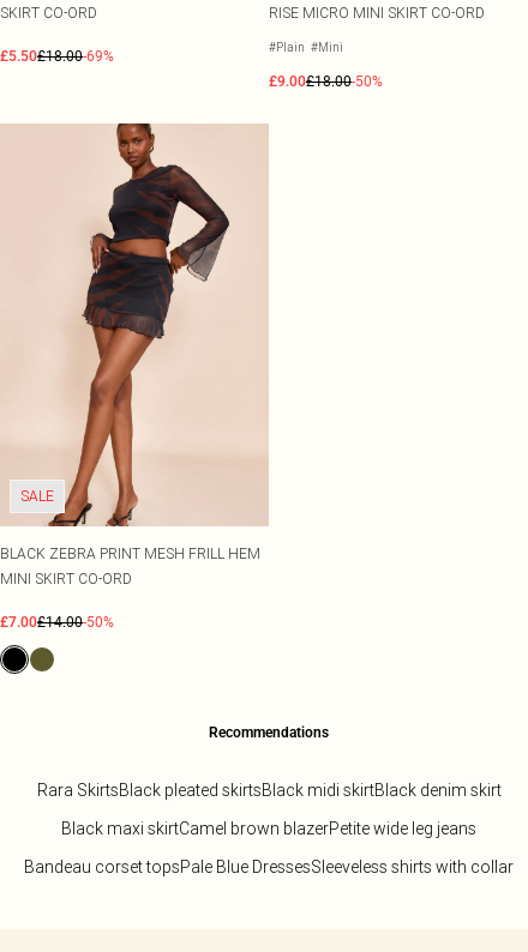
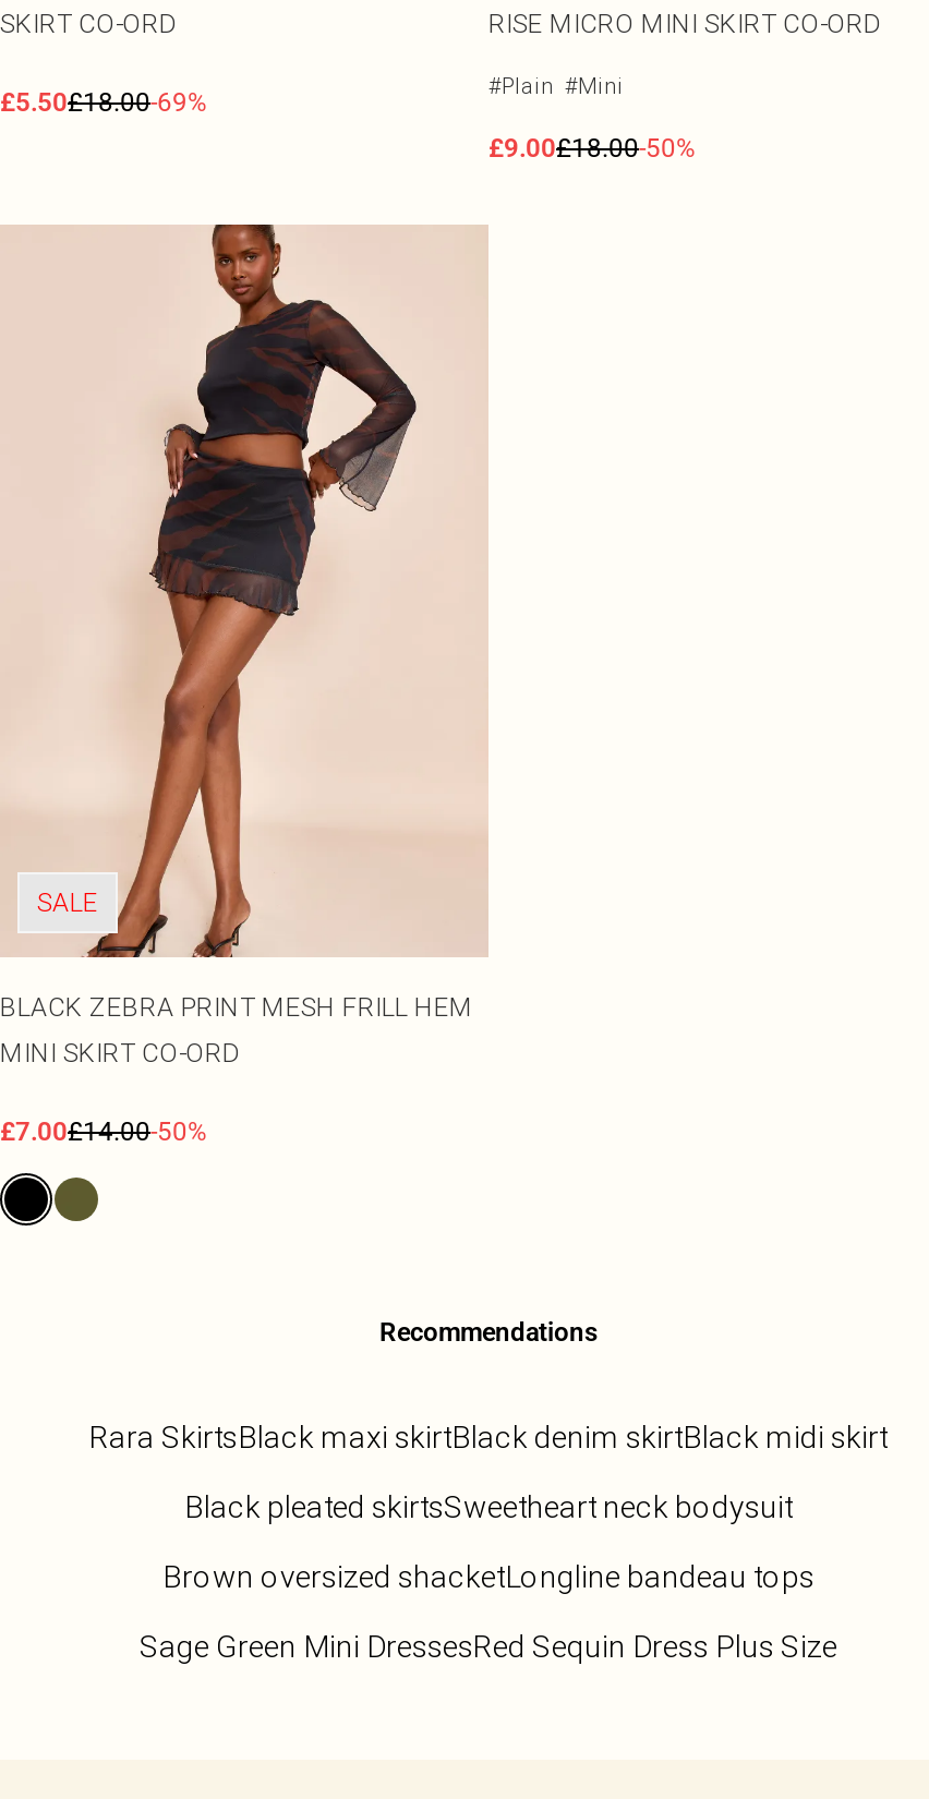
- Rara SkirtsBlack pleated skirtsBlack midi skirtBlack denim skirt
- Black maxi skirtCamel brown blazerPetite wide leg jeans
- Bandeau corset topsPale Blue DressesSleeveless shirts with collar
+ Rara SkirtsBlack maxi skirtBlack denim skirtBlack midi skirt
+ Black pleated skirtsSweetheart neck bodysuit
+ Brown oversized shacketLongline bandeau tops
+ Sage Green Mini DressesRed Sequin Dress Plus Size
